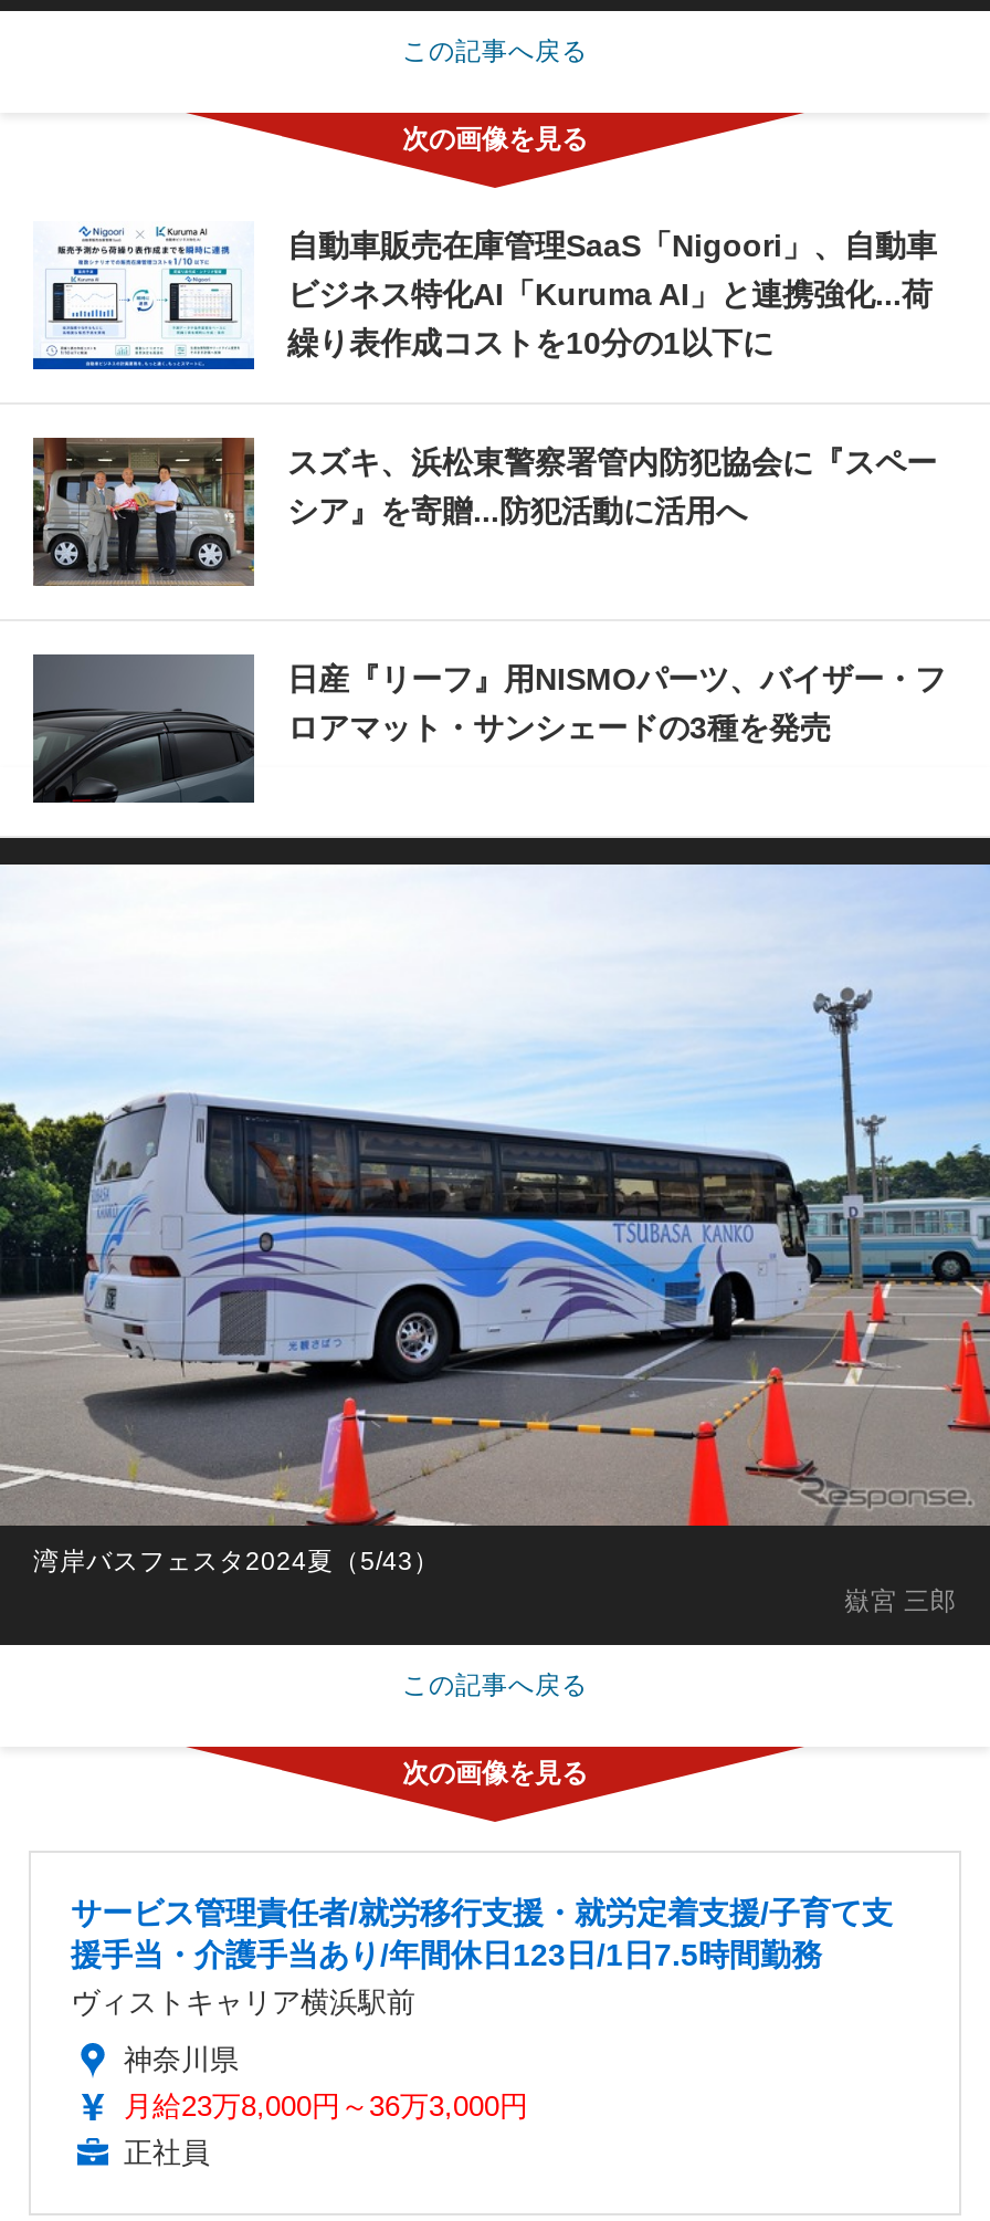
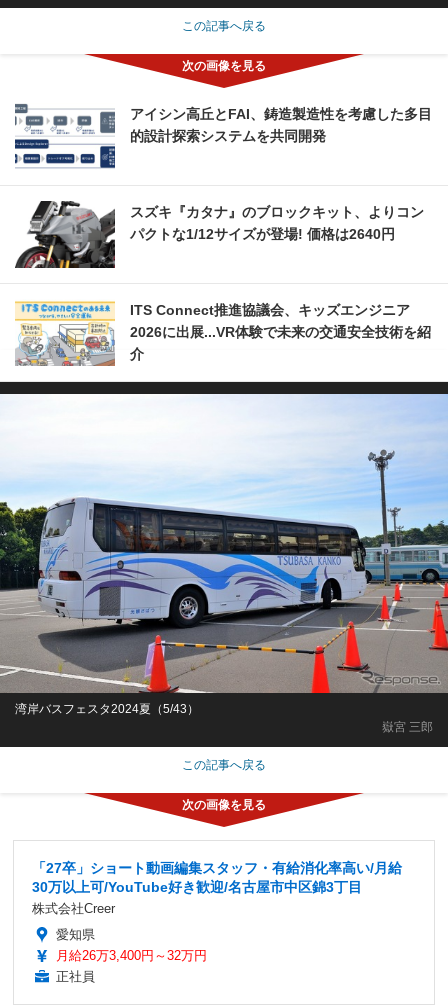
- [image]
- 自動車販売在庫管理SaaS「Nigoori」、自動車
- ビジネス特化AI「Kuruma AI」と連携強化...荷
- 繰り表作成コストを10分の1以下に
+ [image]
+ アイシン高丘とFAI、鋳造製造性を考慮した多目
+ 的設計探索システムを共同開発

- [image]
- スズキ、浜松東警察署管内防犯協会に『スペー
- シア』を寄贈...防犯活動に活用へ
+ [image]
+ スズキ『カタナ』のブロックキット、よりコン
+ パクトな1/12サイズが登場! 価格は2640円

- [image]
- 日産『リーフ』用NISMOパーツ、バイザー・フ
- ロアマット・サンシェードの3種を発売
+ [image]
+ ITS Connect推進協議会、キッズエンジニア
+ 2026に出展...VR体験で未来の交通安全技術を紹
+ 介

- サービス管理責任者/就労移行支援・就労定着支援/子育て支
- 援手当・介護手当あり/年間休日123日/1日7.5時間勤務
- ヴィストキャリア横浜駅前
+ 「27卒」ショート動画編集スタッフ・有給消化率高い/月給
+ 30万以上可/YouTube好き歓迎/名古屋市中区錦3丁目
+ 株式会社Creer

- 神奈川県
- 月給23万8,000円～36万3,000円
+ 愛知県
+ 月給26万3,400円～32万円
